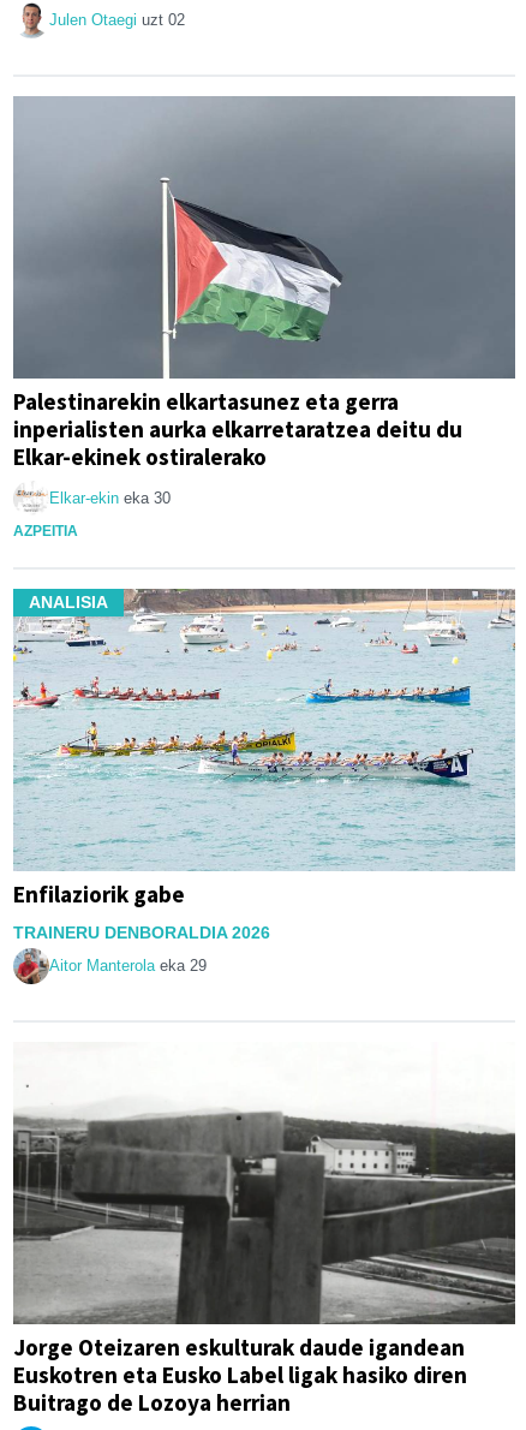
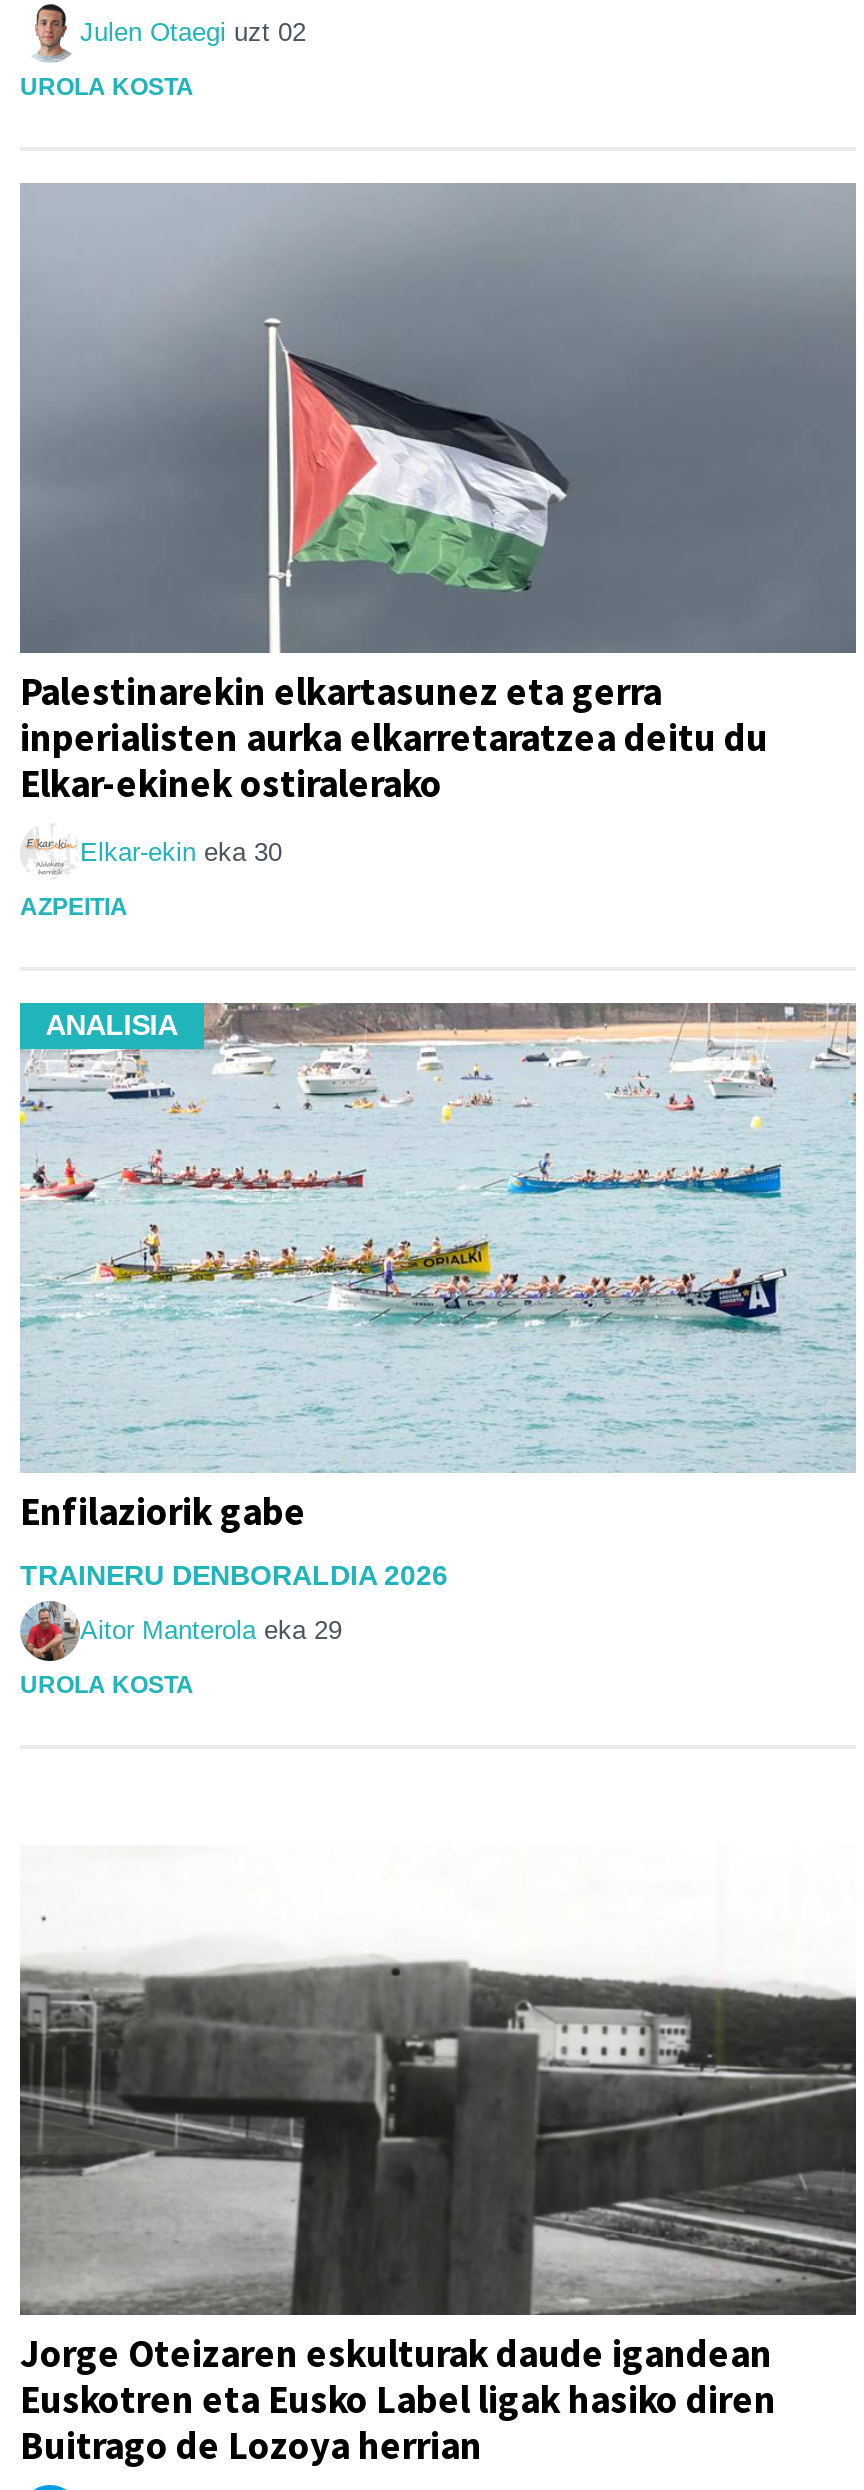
+ UROLA KOSTA

+ UROLA KOSTA
